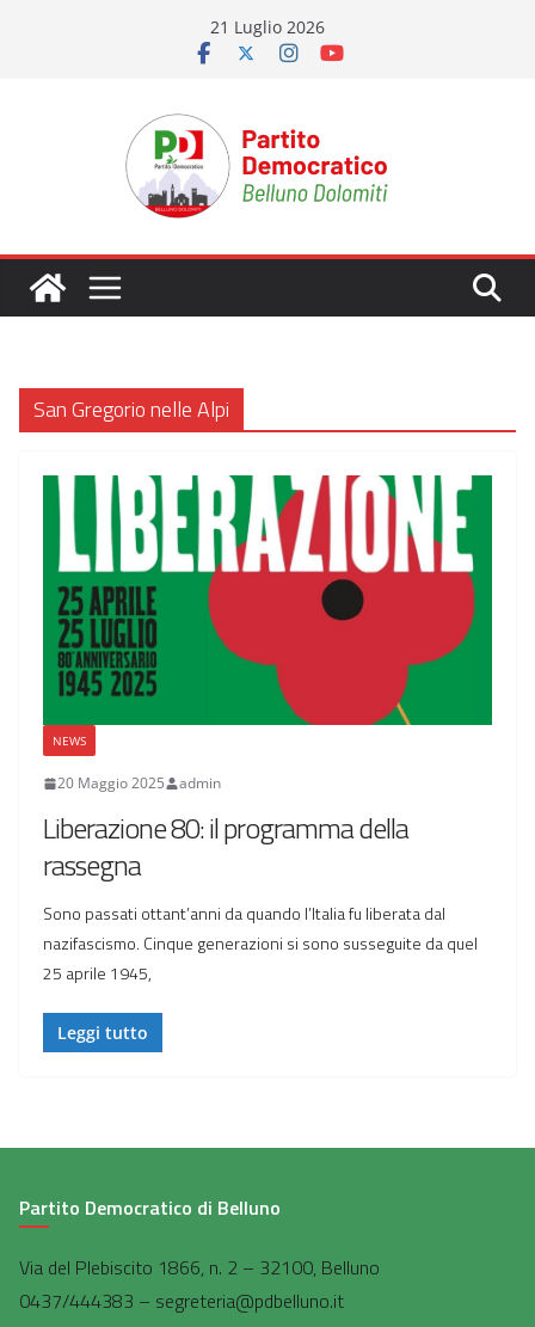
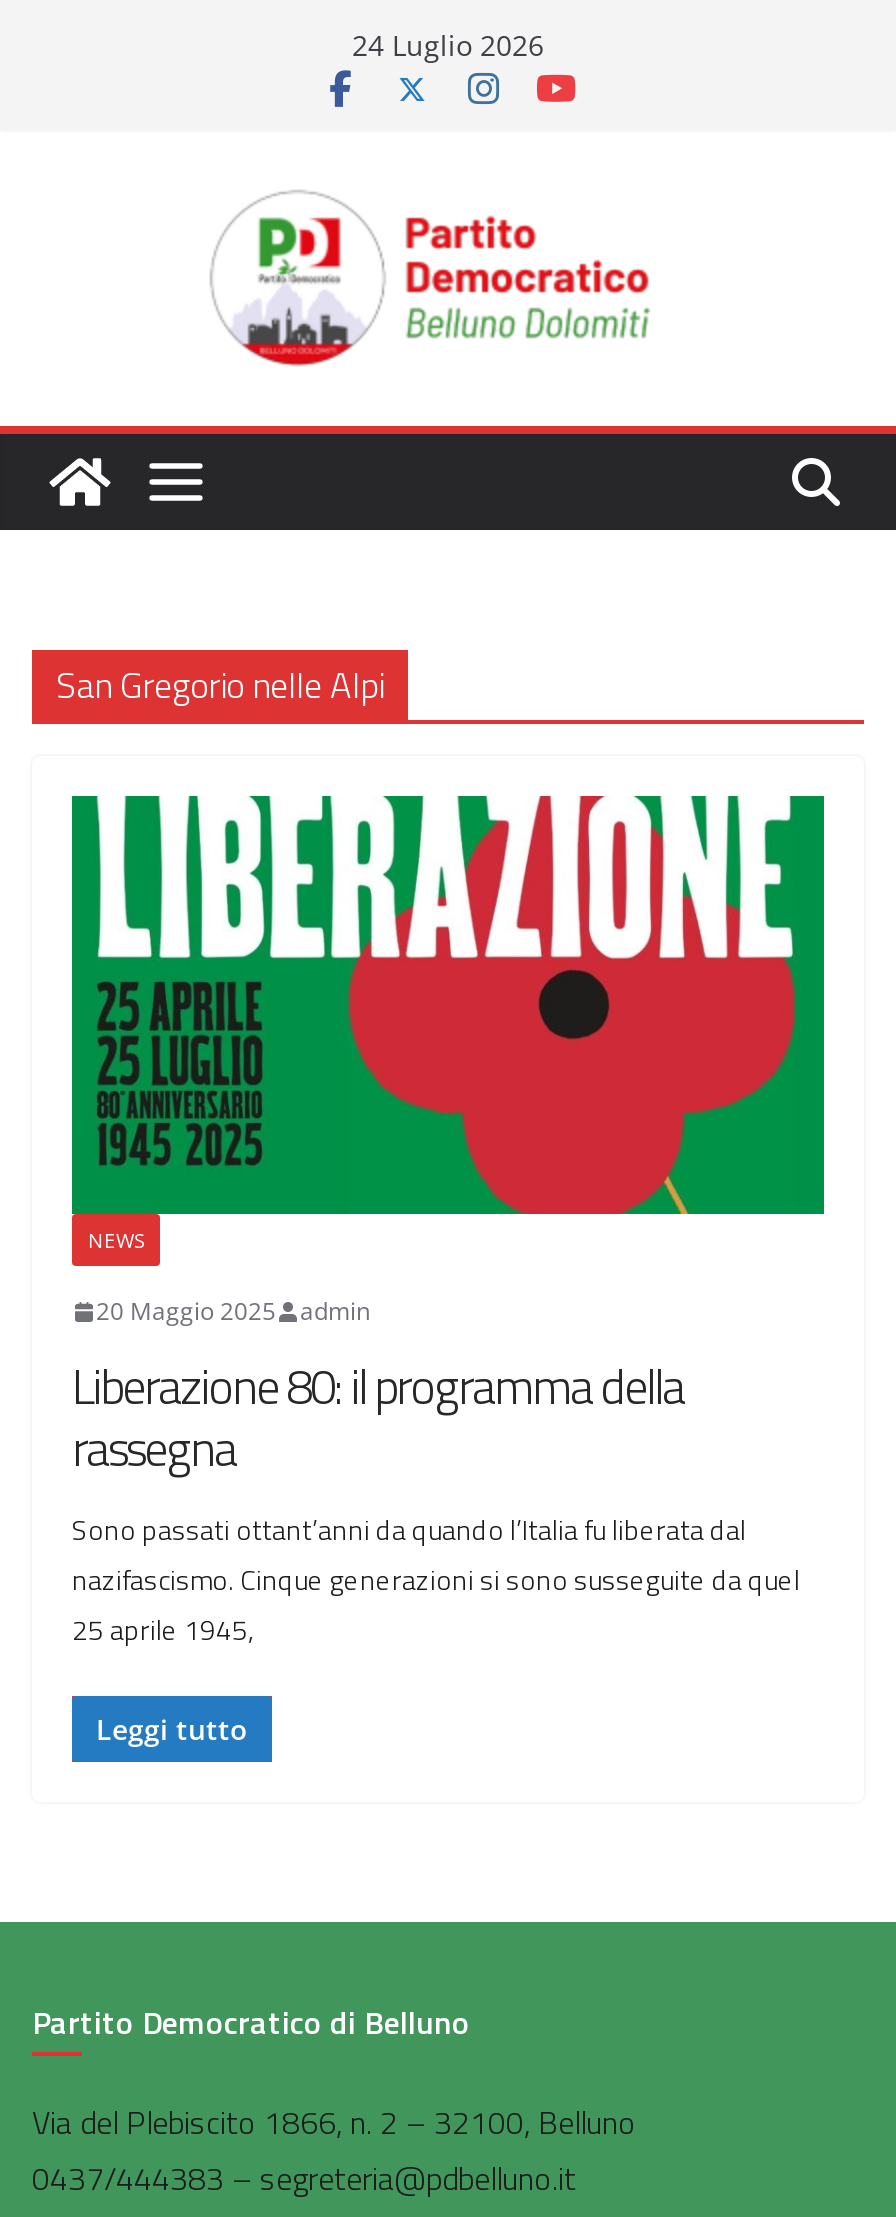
- 21 Luglio 2026
+ 24 Luglio 2026
